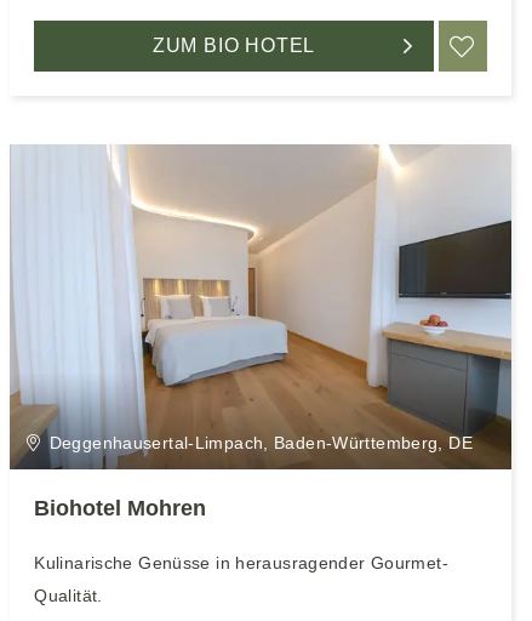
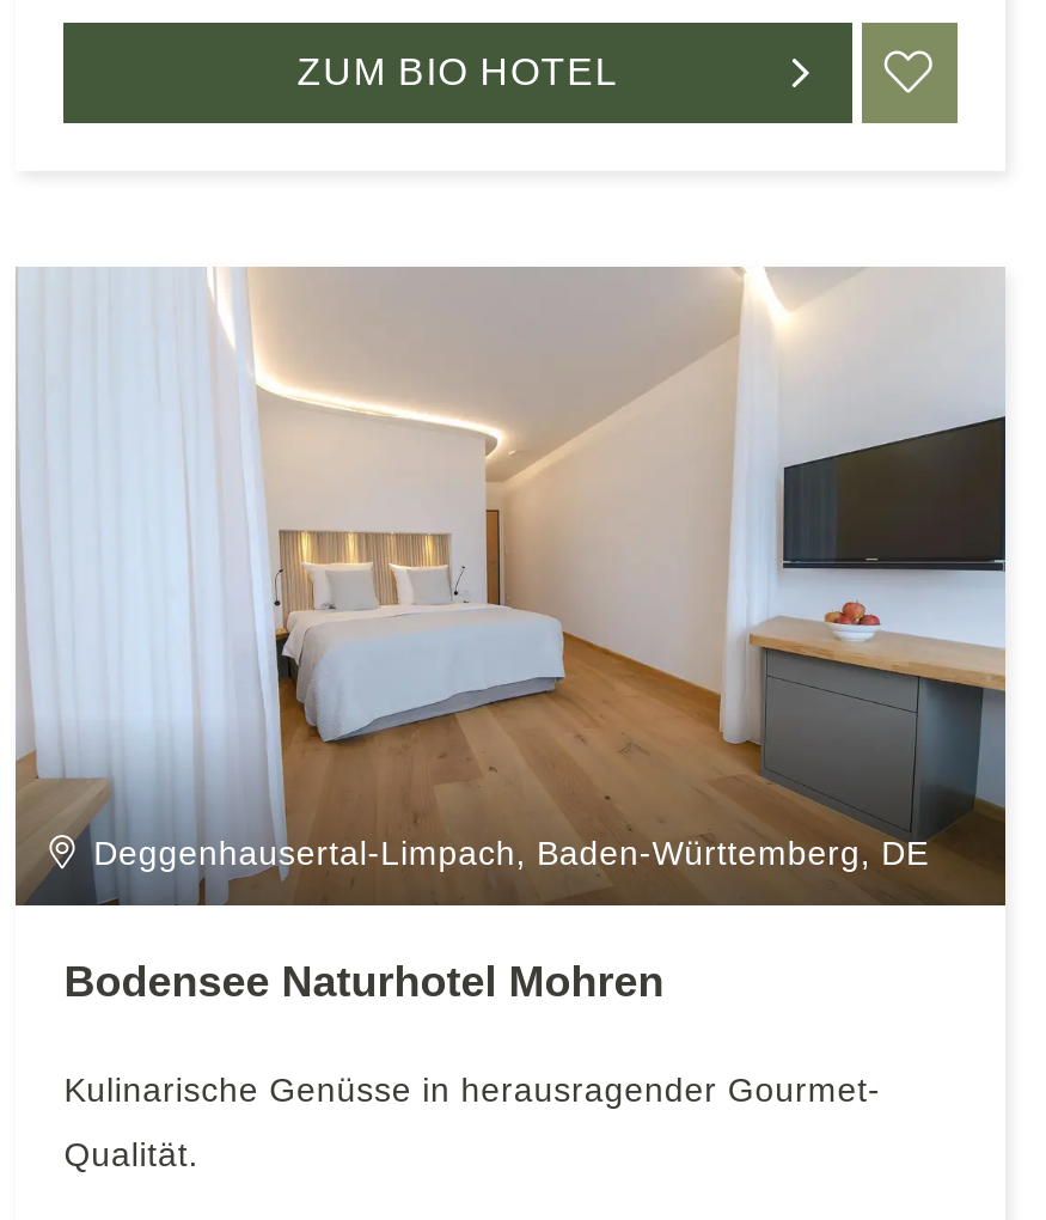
- Biohotel Mohren
+ Bodensee Naturhotel Mohren
